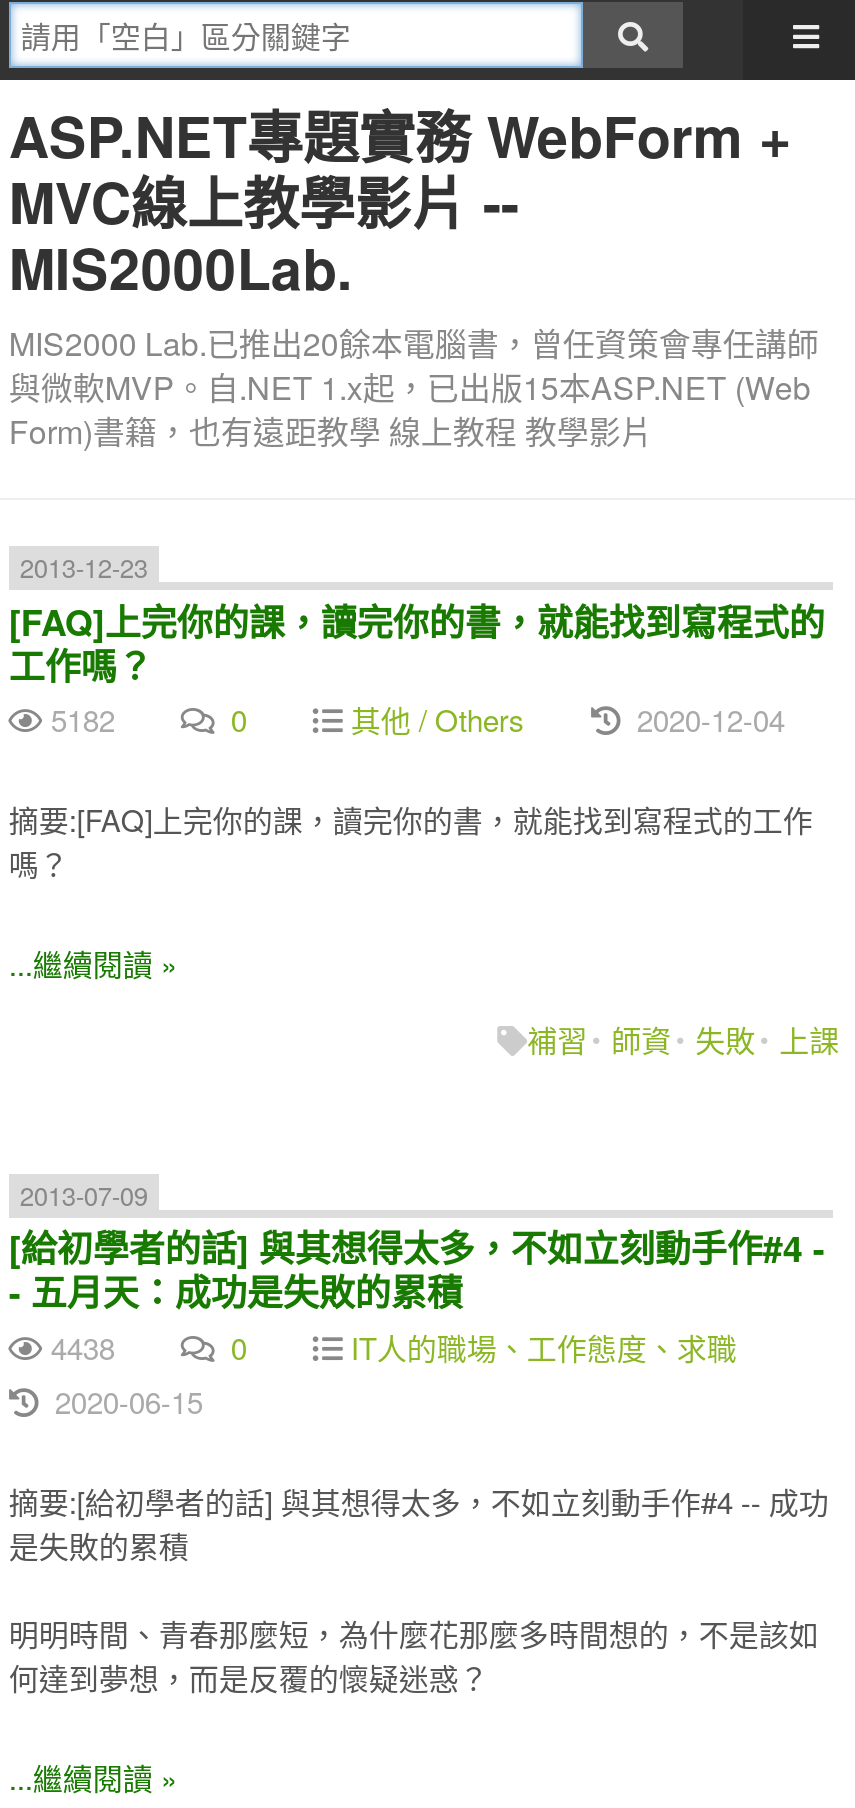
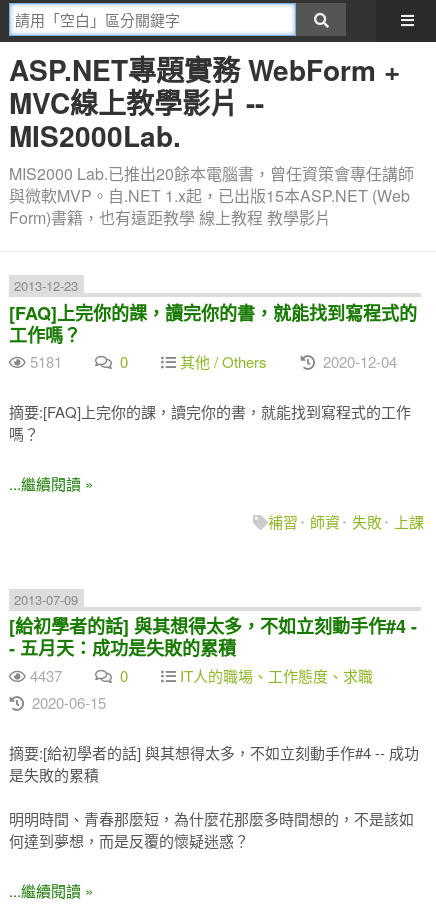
- 5182
+ 5181

- 4438
+ 4437
